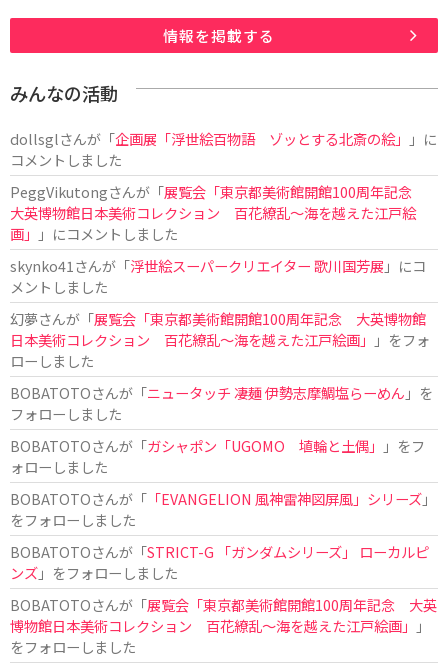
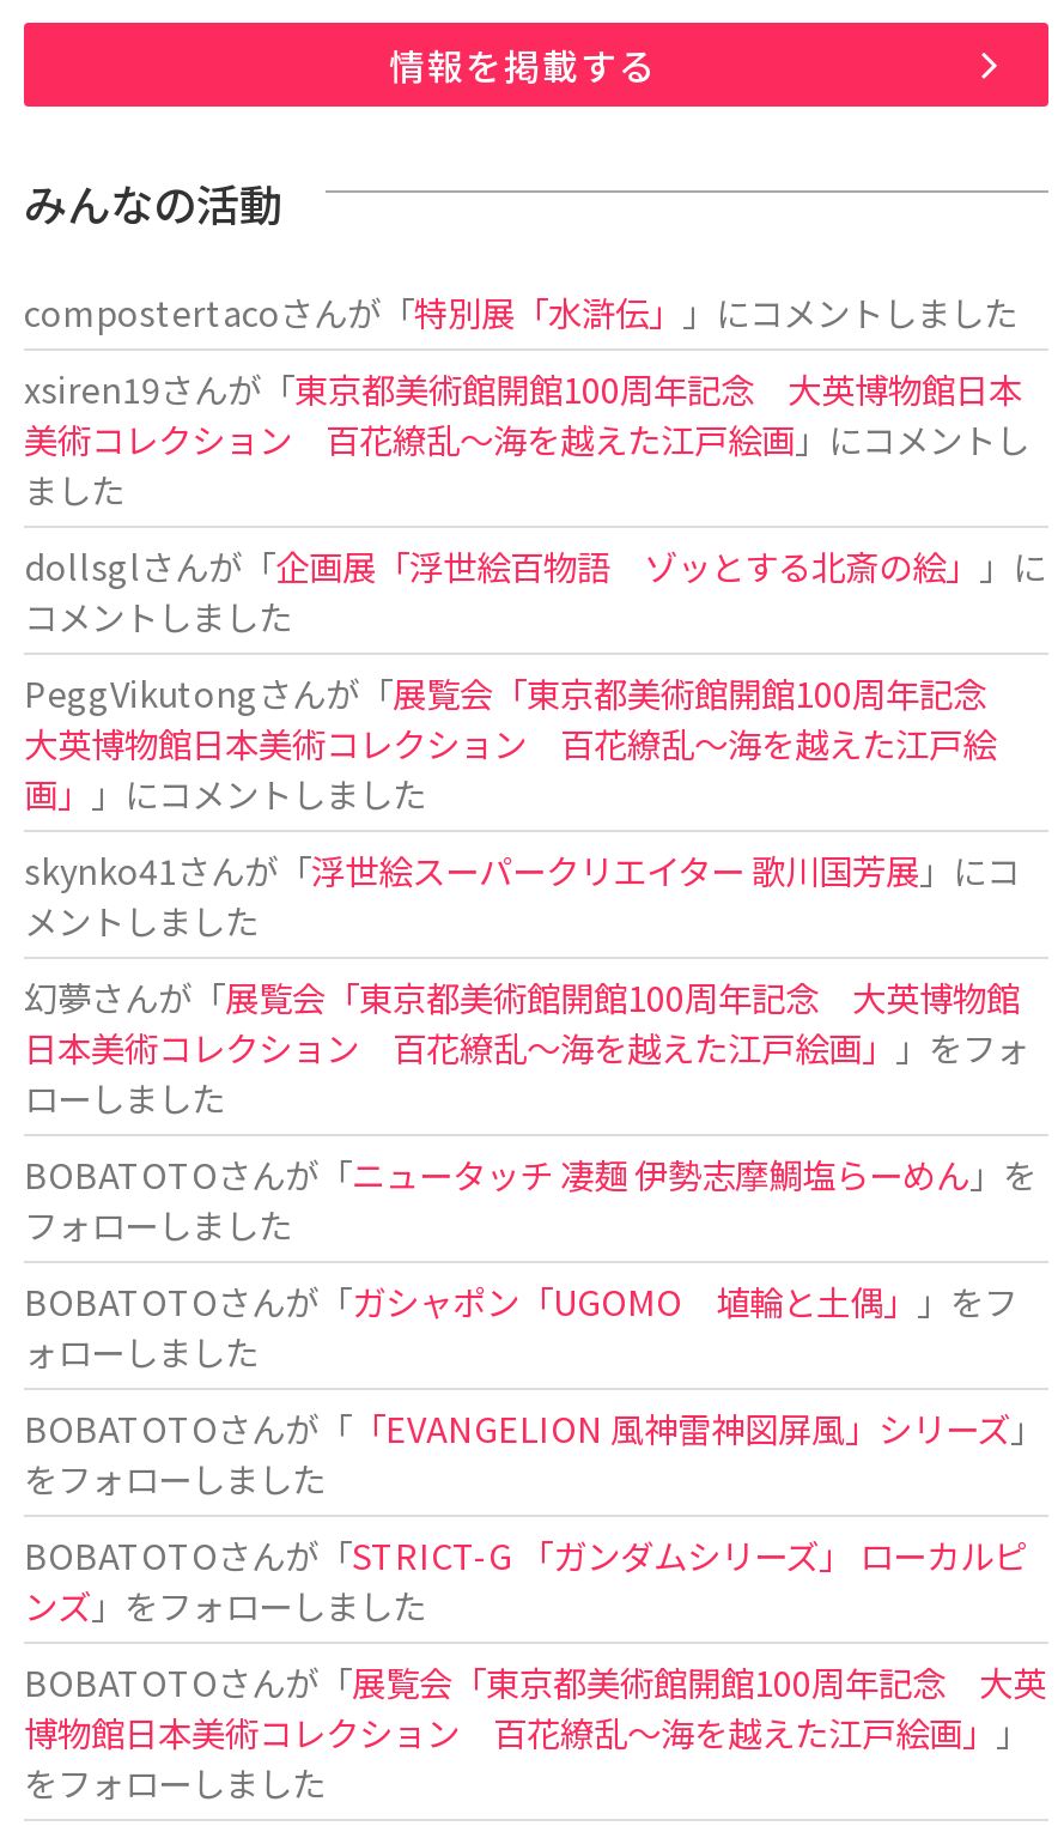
+ compostertacoさんが「特別展「水滸伝」」にコメントしました
+ xsiren19さんが「東京都美術館開館100周年記念 大英博物館日本
+ 美術コレクション 百花繚乱～海を越えた江戸絵画」にコメントし
+ ました
